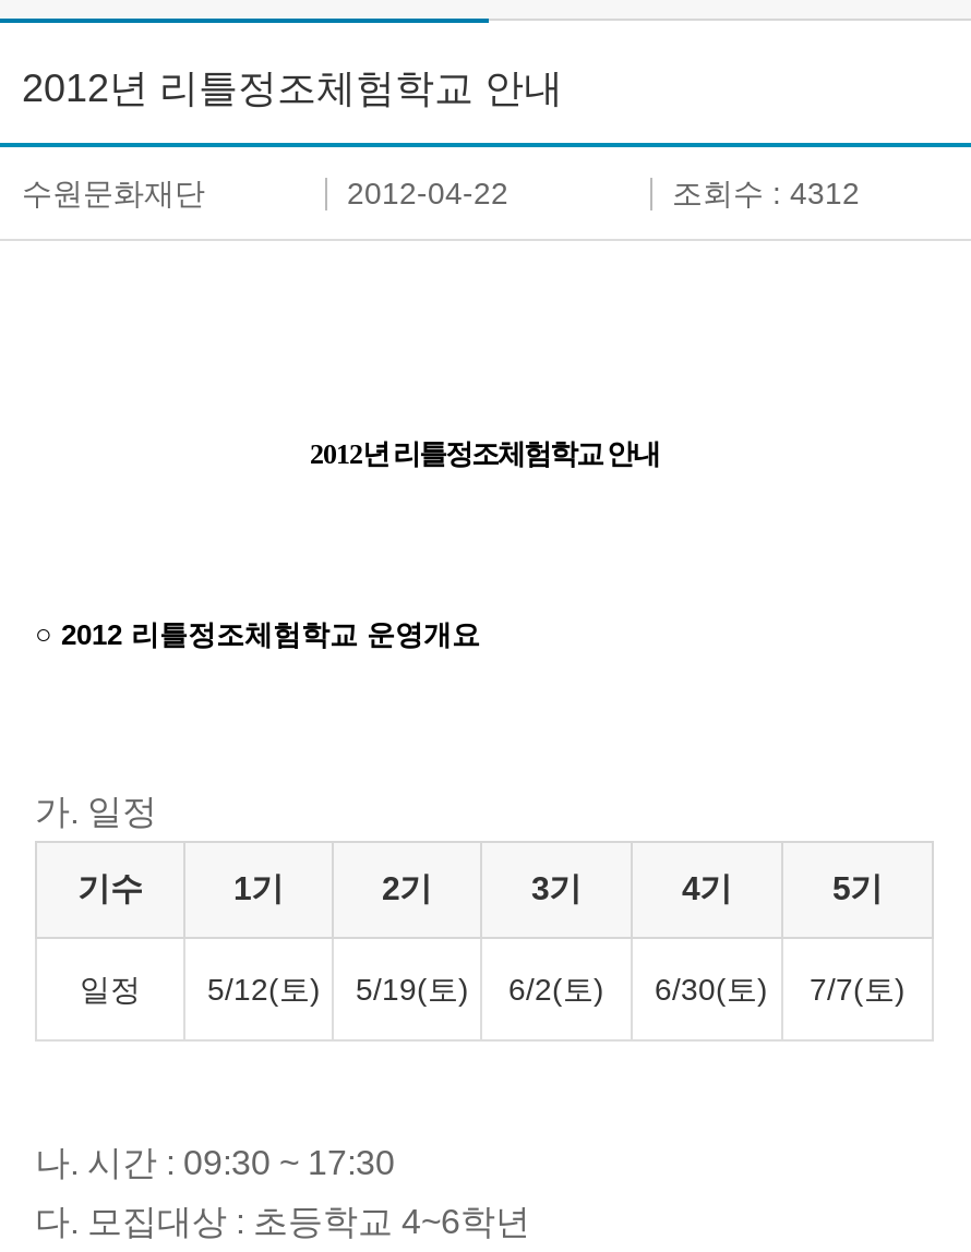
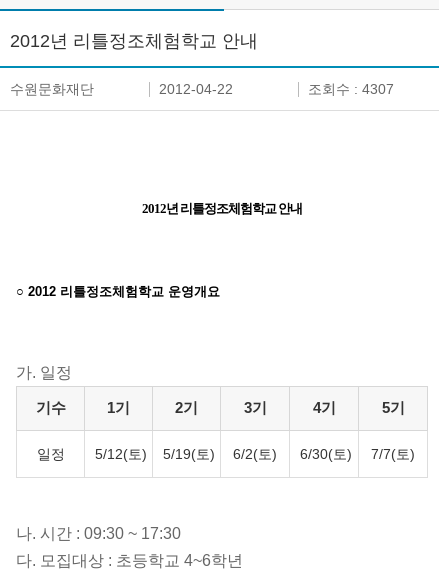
- 조회수 : 4312
+ 조회수 : 4307
